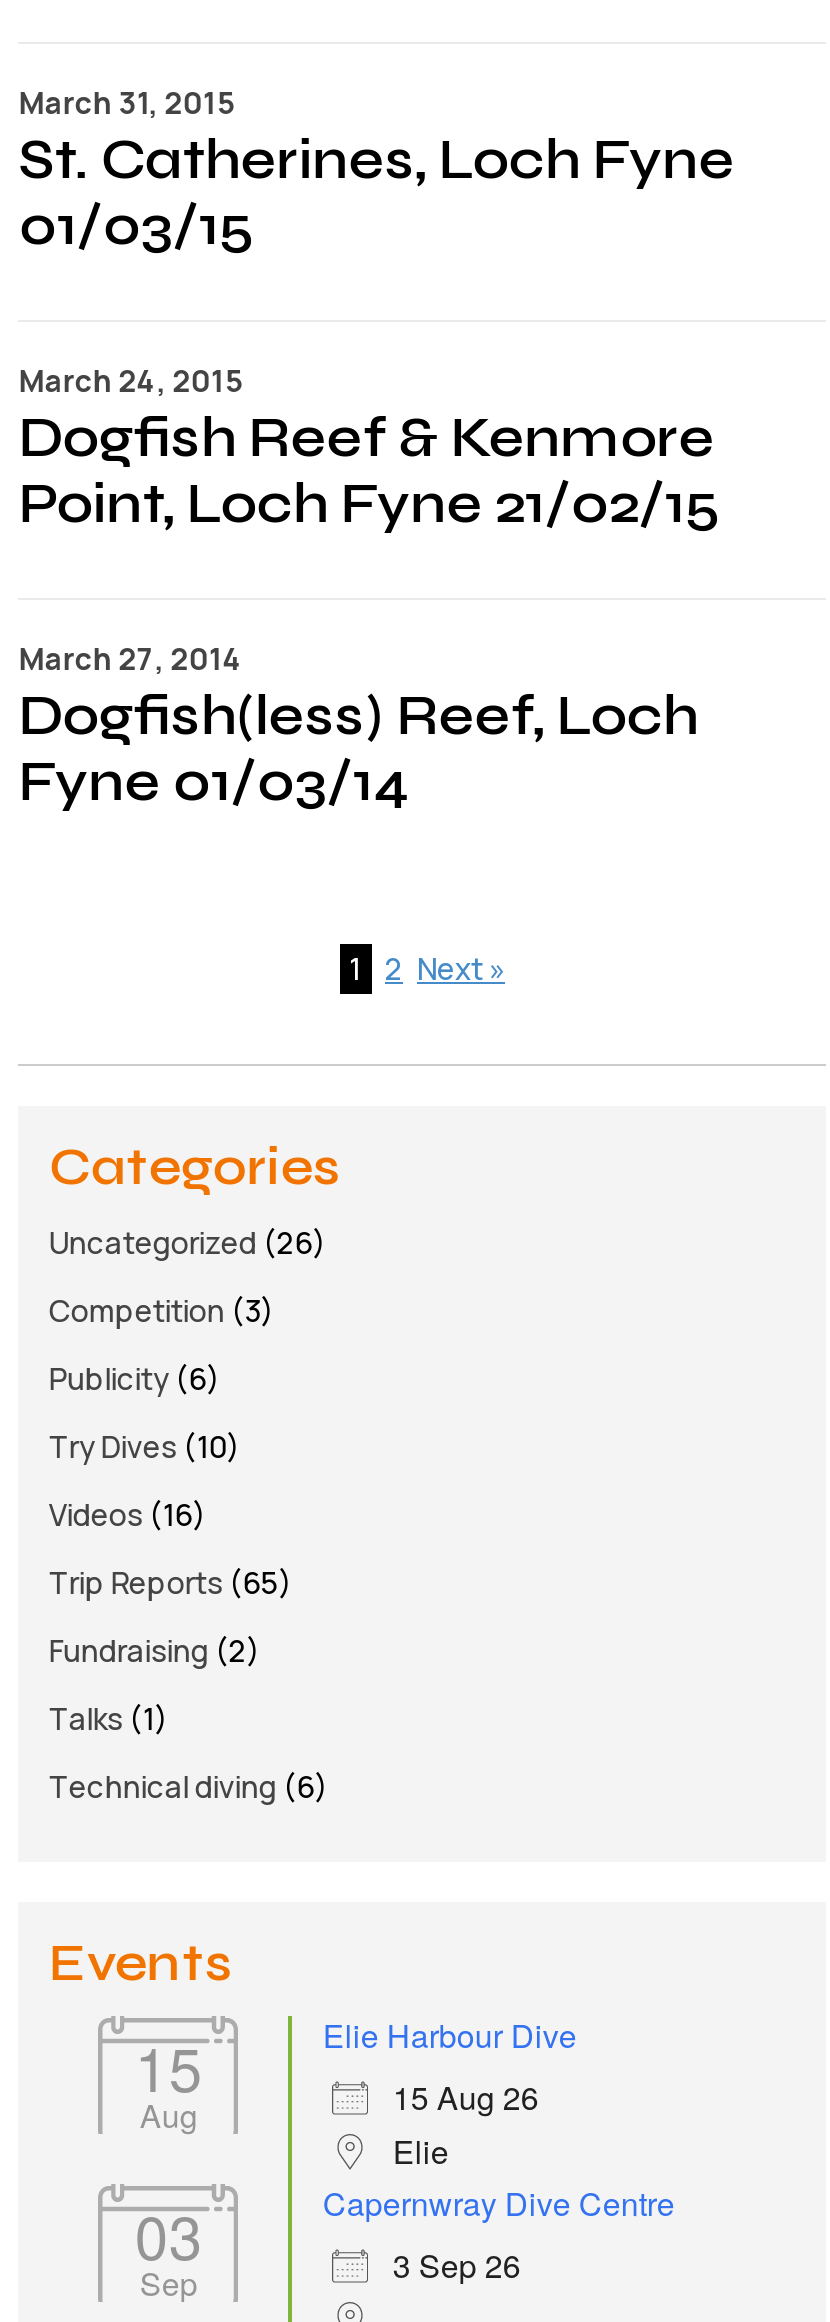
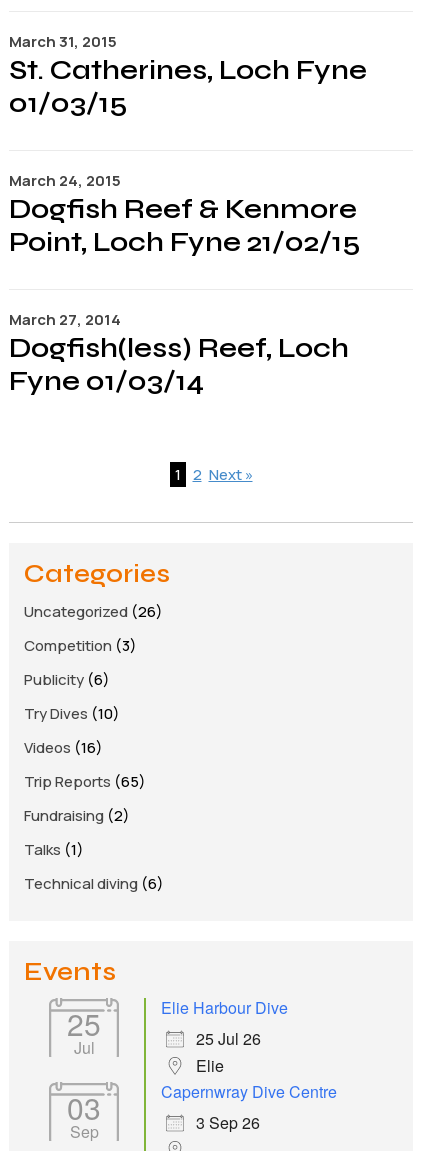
- 15
- Aug
+ 25
+ Jul

- 15 Aug 26
+ 25 Jul 26
